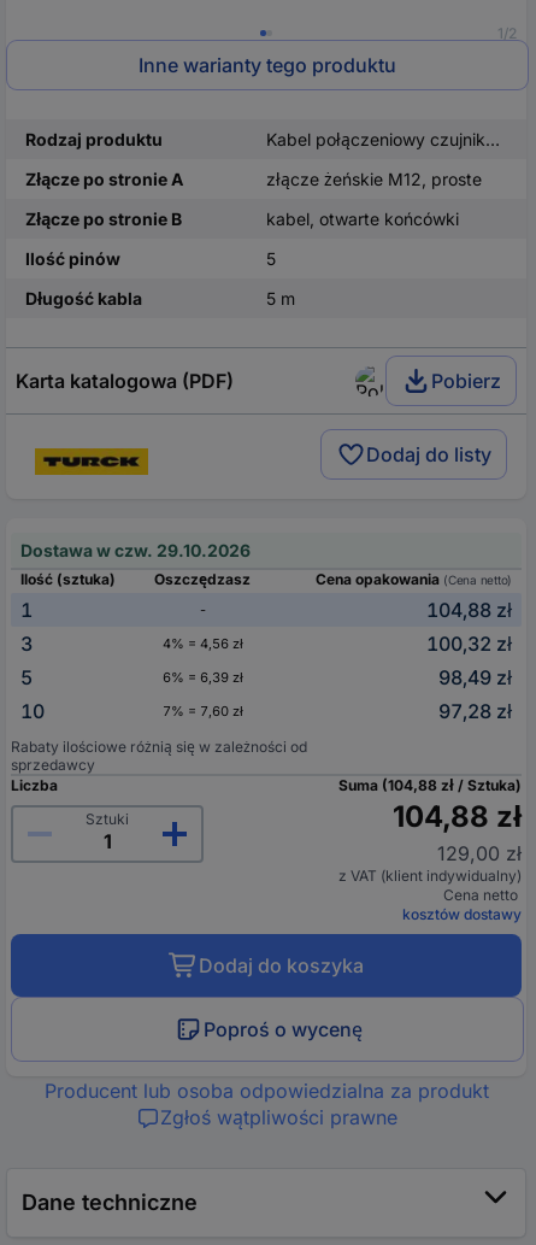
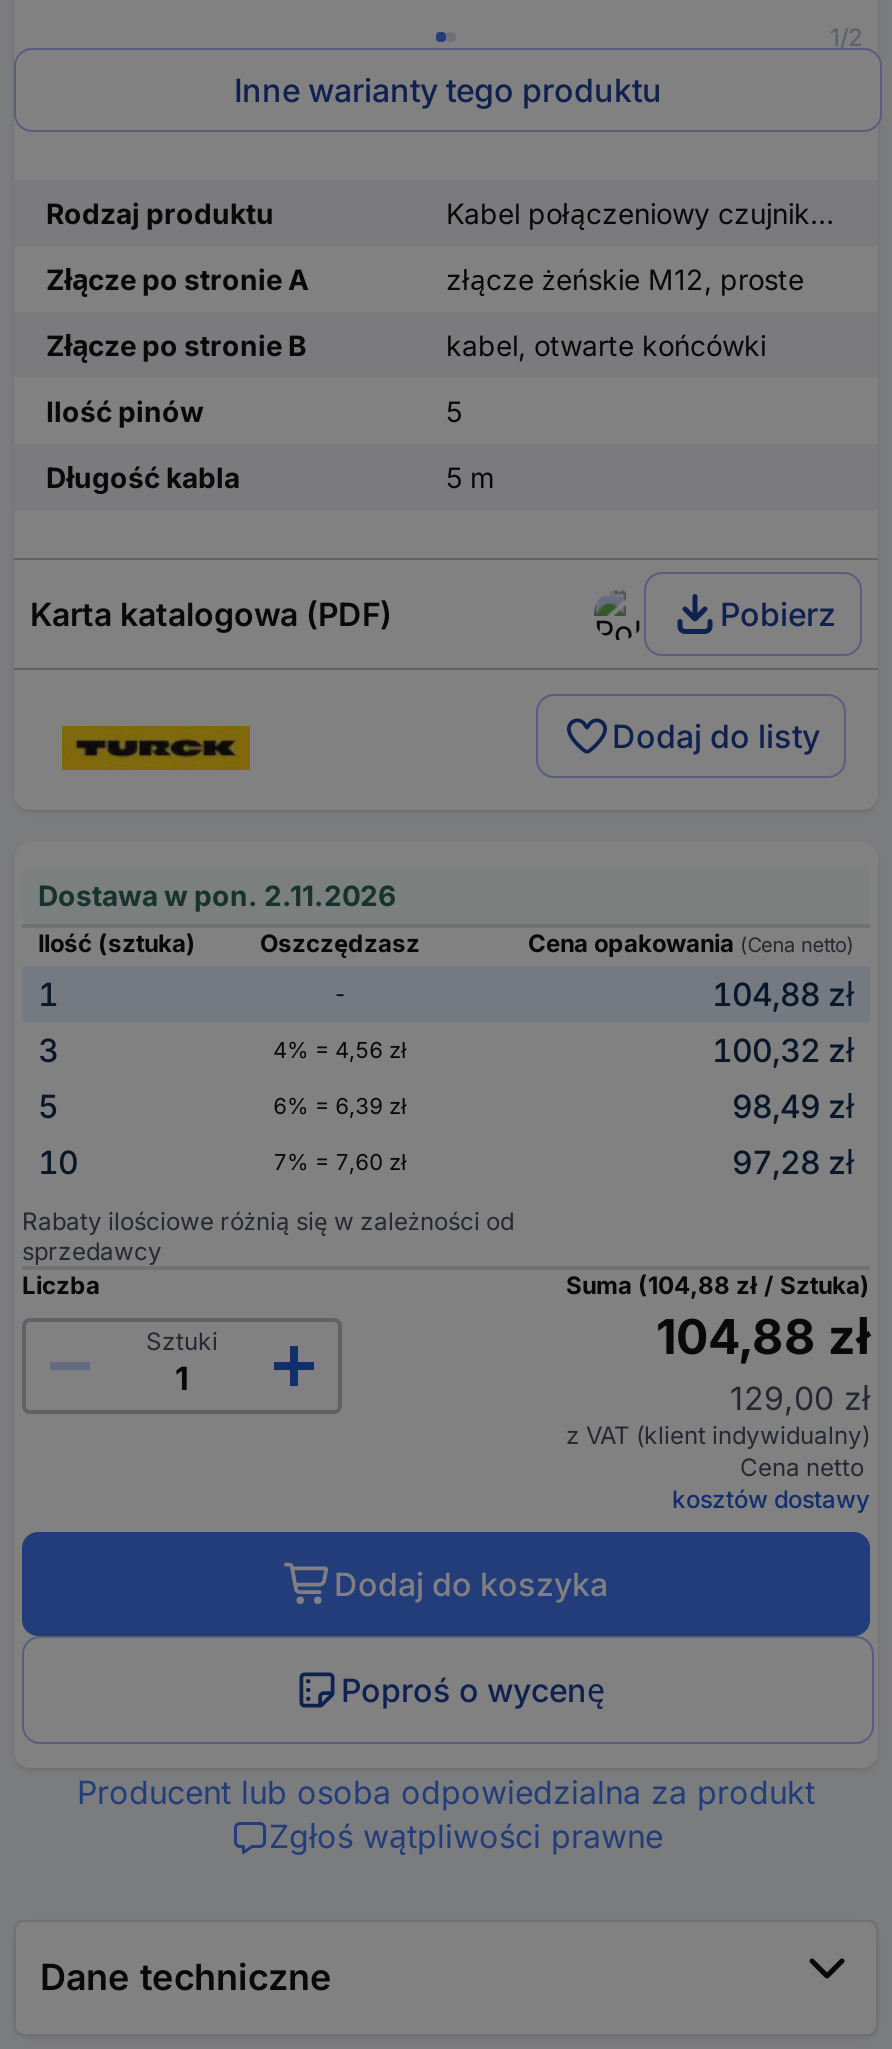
- Dostawa w czw. 29.10.2026
+ Dostawa w pon. 2.11.2026
